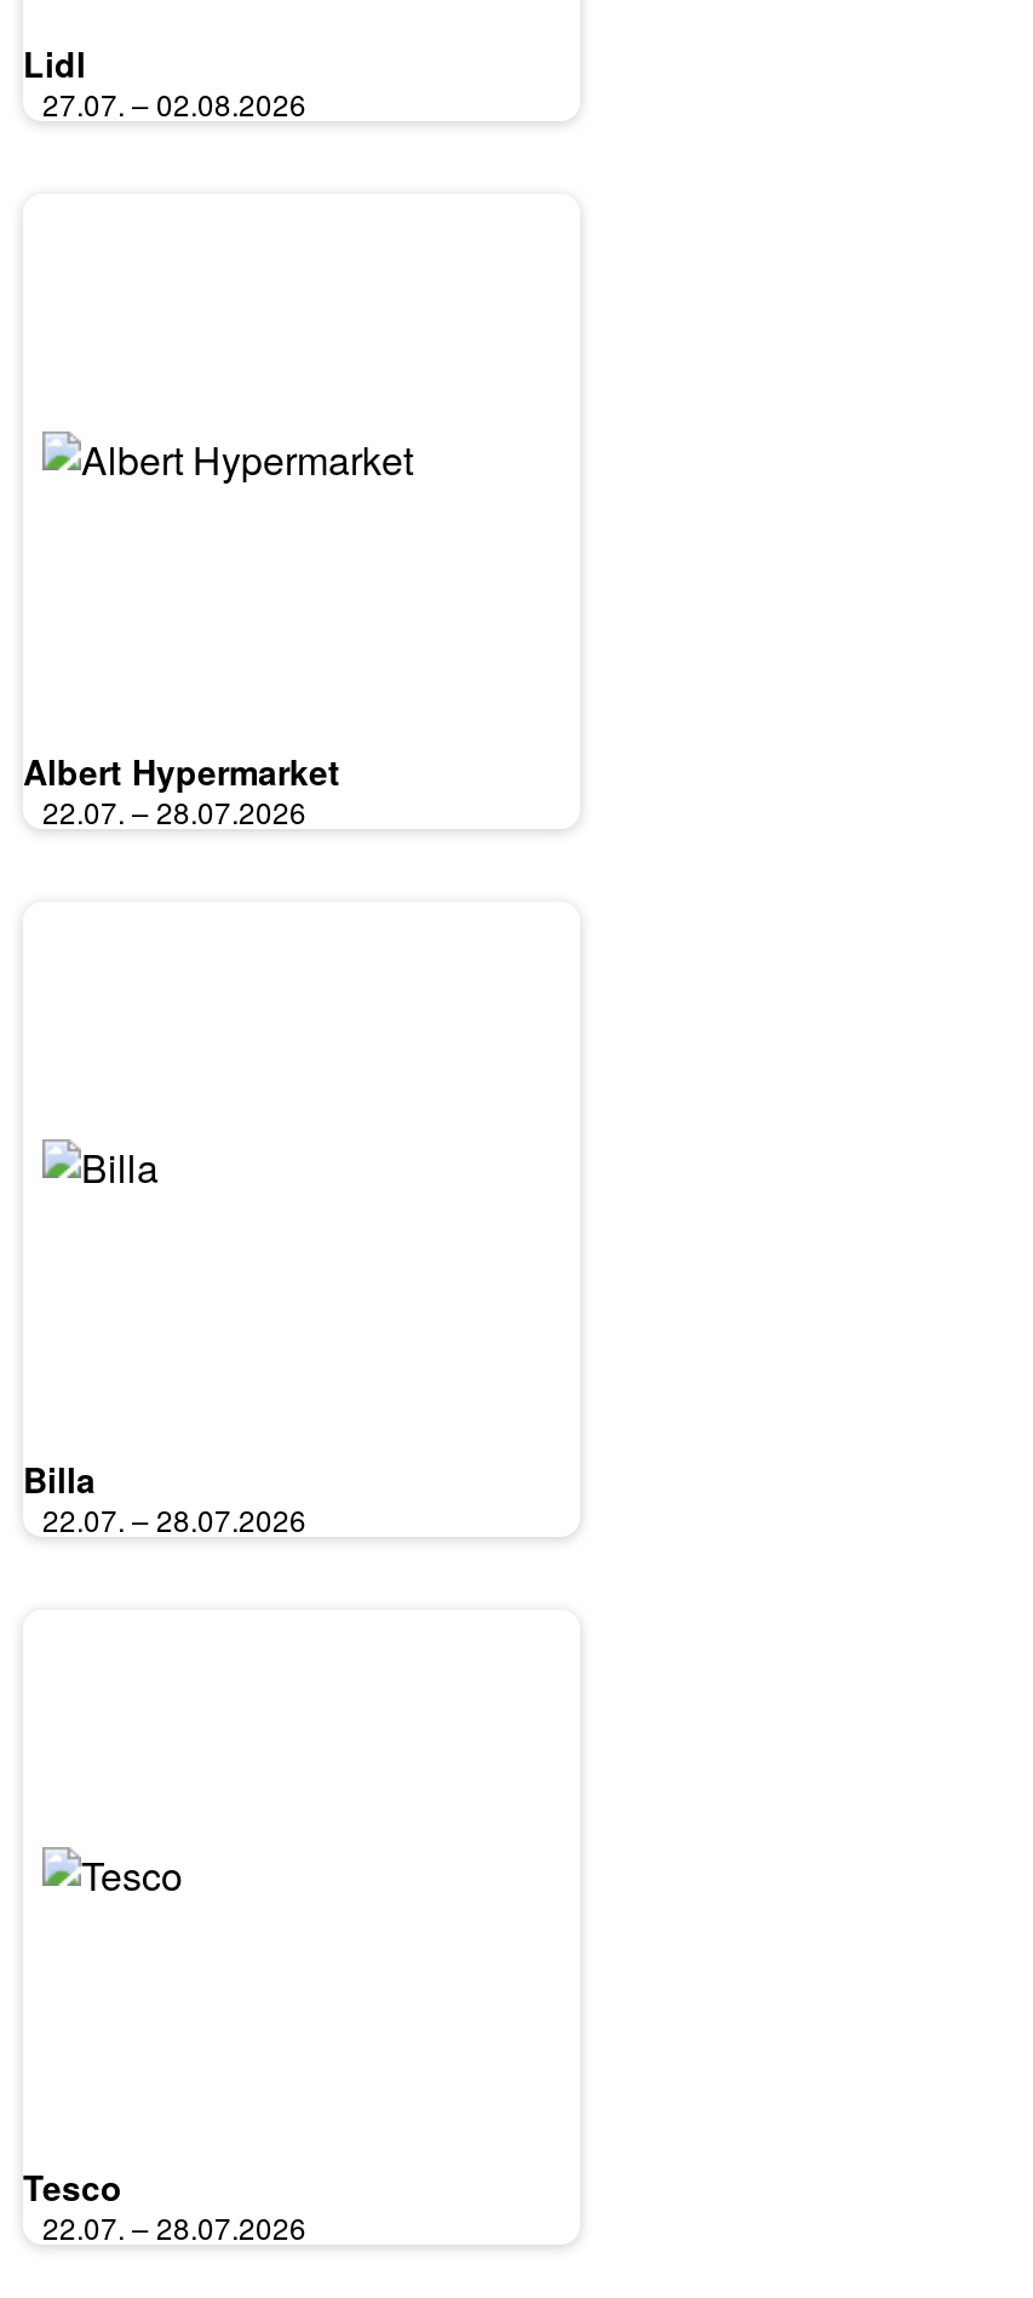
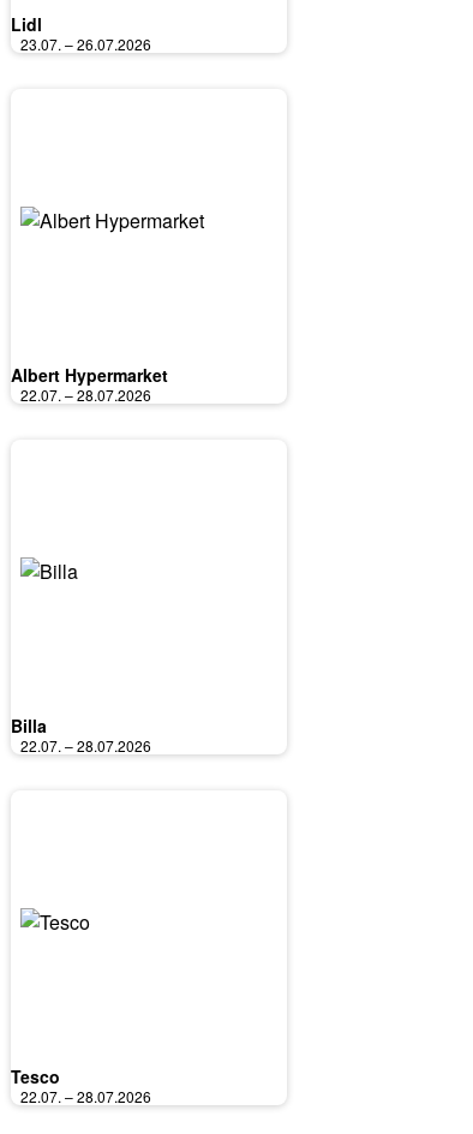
- 27.07. – 02.08.2026
+ 23.07. – 26.07.2026
